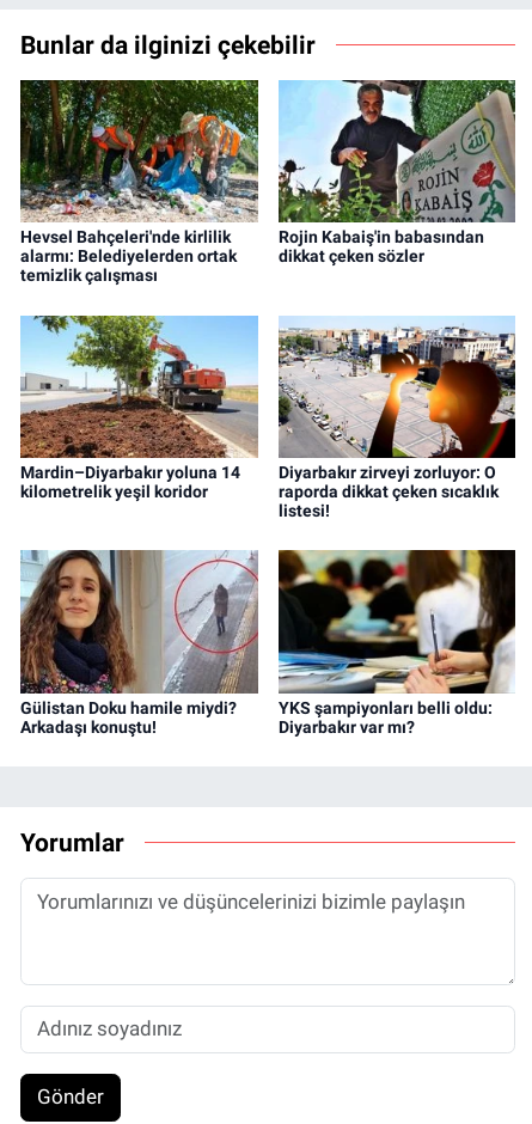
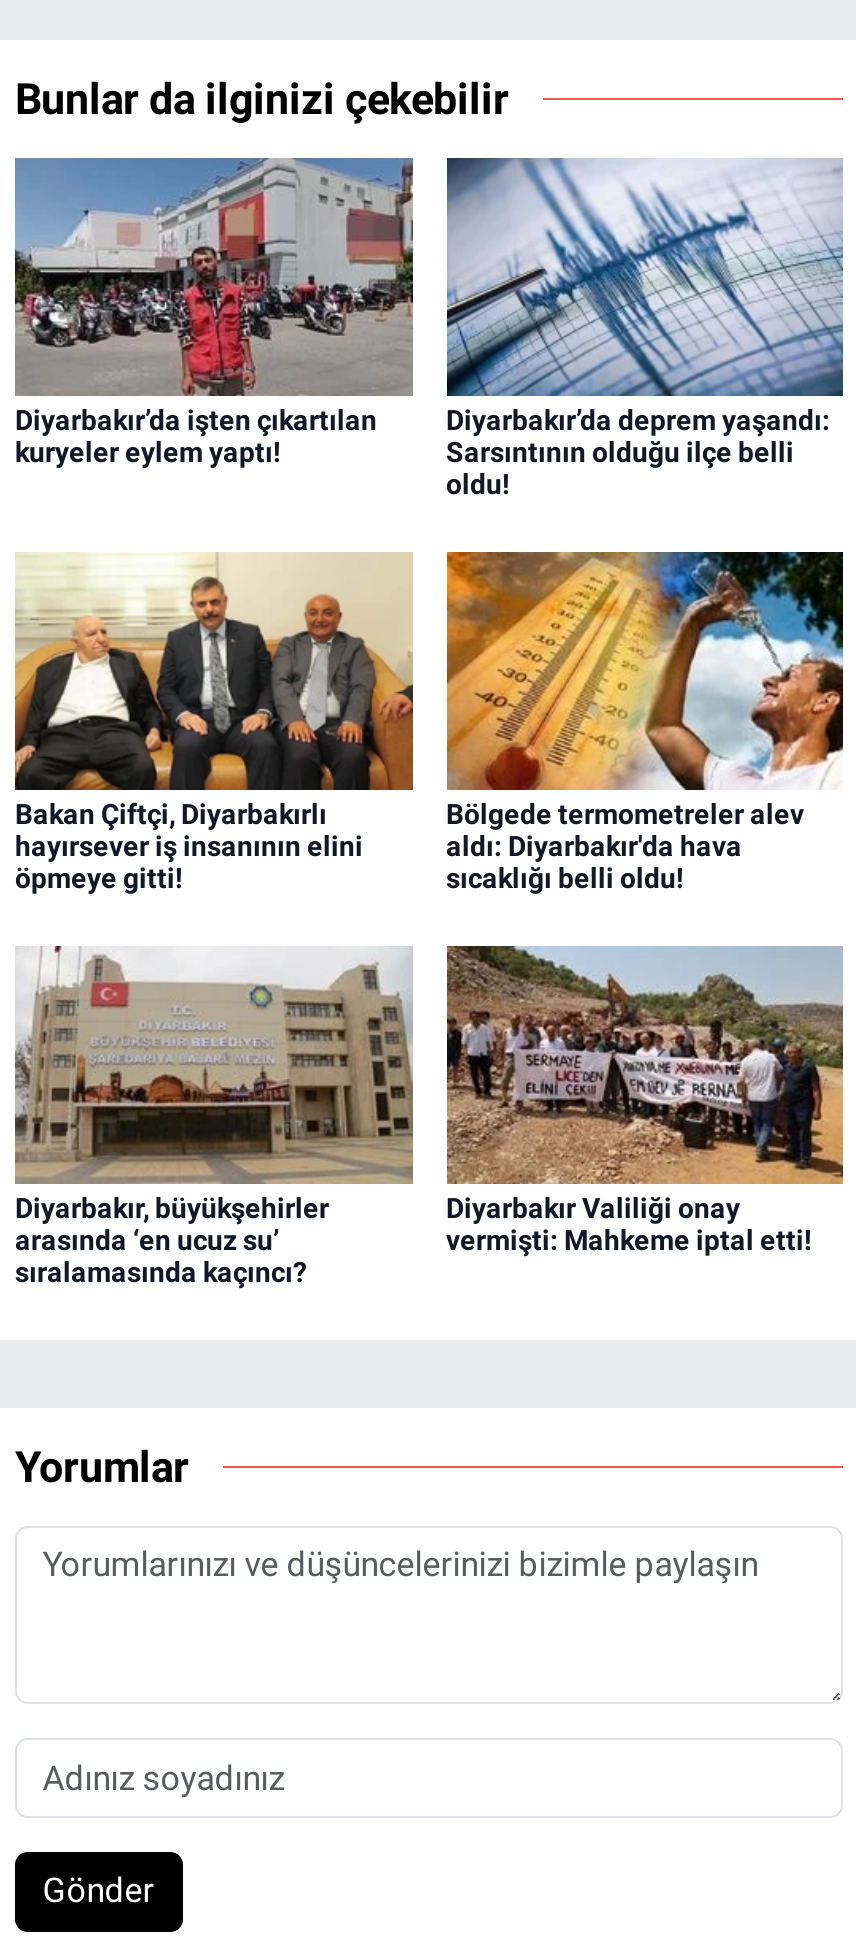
- [image]
- Hevsel Bahçeleri'nde kirlilik
- alarmı: Belediyelerden ortak
- temizlik çalışması
+ [image]
+ Diyarbakır’da işten çıkartılan
+ kuryeler eylem yaptı!

- [image]
- Rojin Kabaiş'in babasından
- dikkat çeken sözler
+ [image]
+ Diyarbakır’da deprem yaşandı:
+ Sarsıntının olduğu ilçe belli
+ oldu!

- [image]
- Mardin–Diyarbakır yoluna 14
- kilometrelik yeşil koridor
+ [image]
+ Bakan Çiftçi, Diyarbakırlı
+ hayırsever iş insanının elini
+ öpmeye gitti!

- [image]
- Diyarbakır zirveyi zorluyor: O
- raporda dikkat çeken sıcaklık
- listesi!
+ [image]
+ Bölgede termometreler alev
+ aldı: Diyarbakır'da hava
+ sıcaklığı belli oldu!

- [image]
- Gülistan Doku hamile miydi?
- Arkadaşı konuştu!
+ [image]
+ Diyarbakır, büyükşehirler
+ arasında ‘en ucuz su’
+ sıralamasında kaçıncı?

- [image]
- YKS şampiyonları belli oldu:
- Diyarbakır var mı?
+ [image]
+ Diyarbakır Valiliği onay
+ vermişti: Mahkeme iptal etti!
